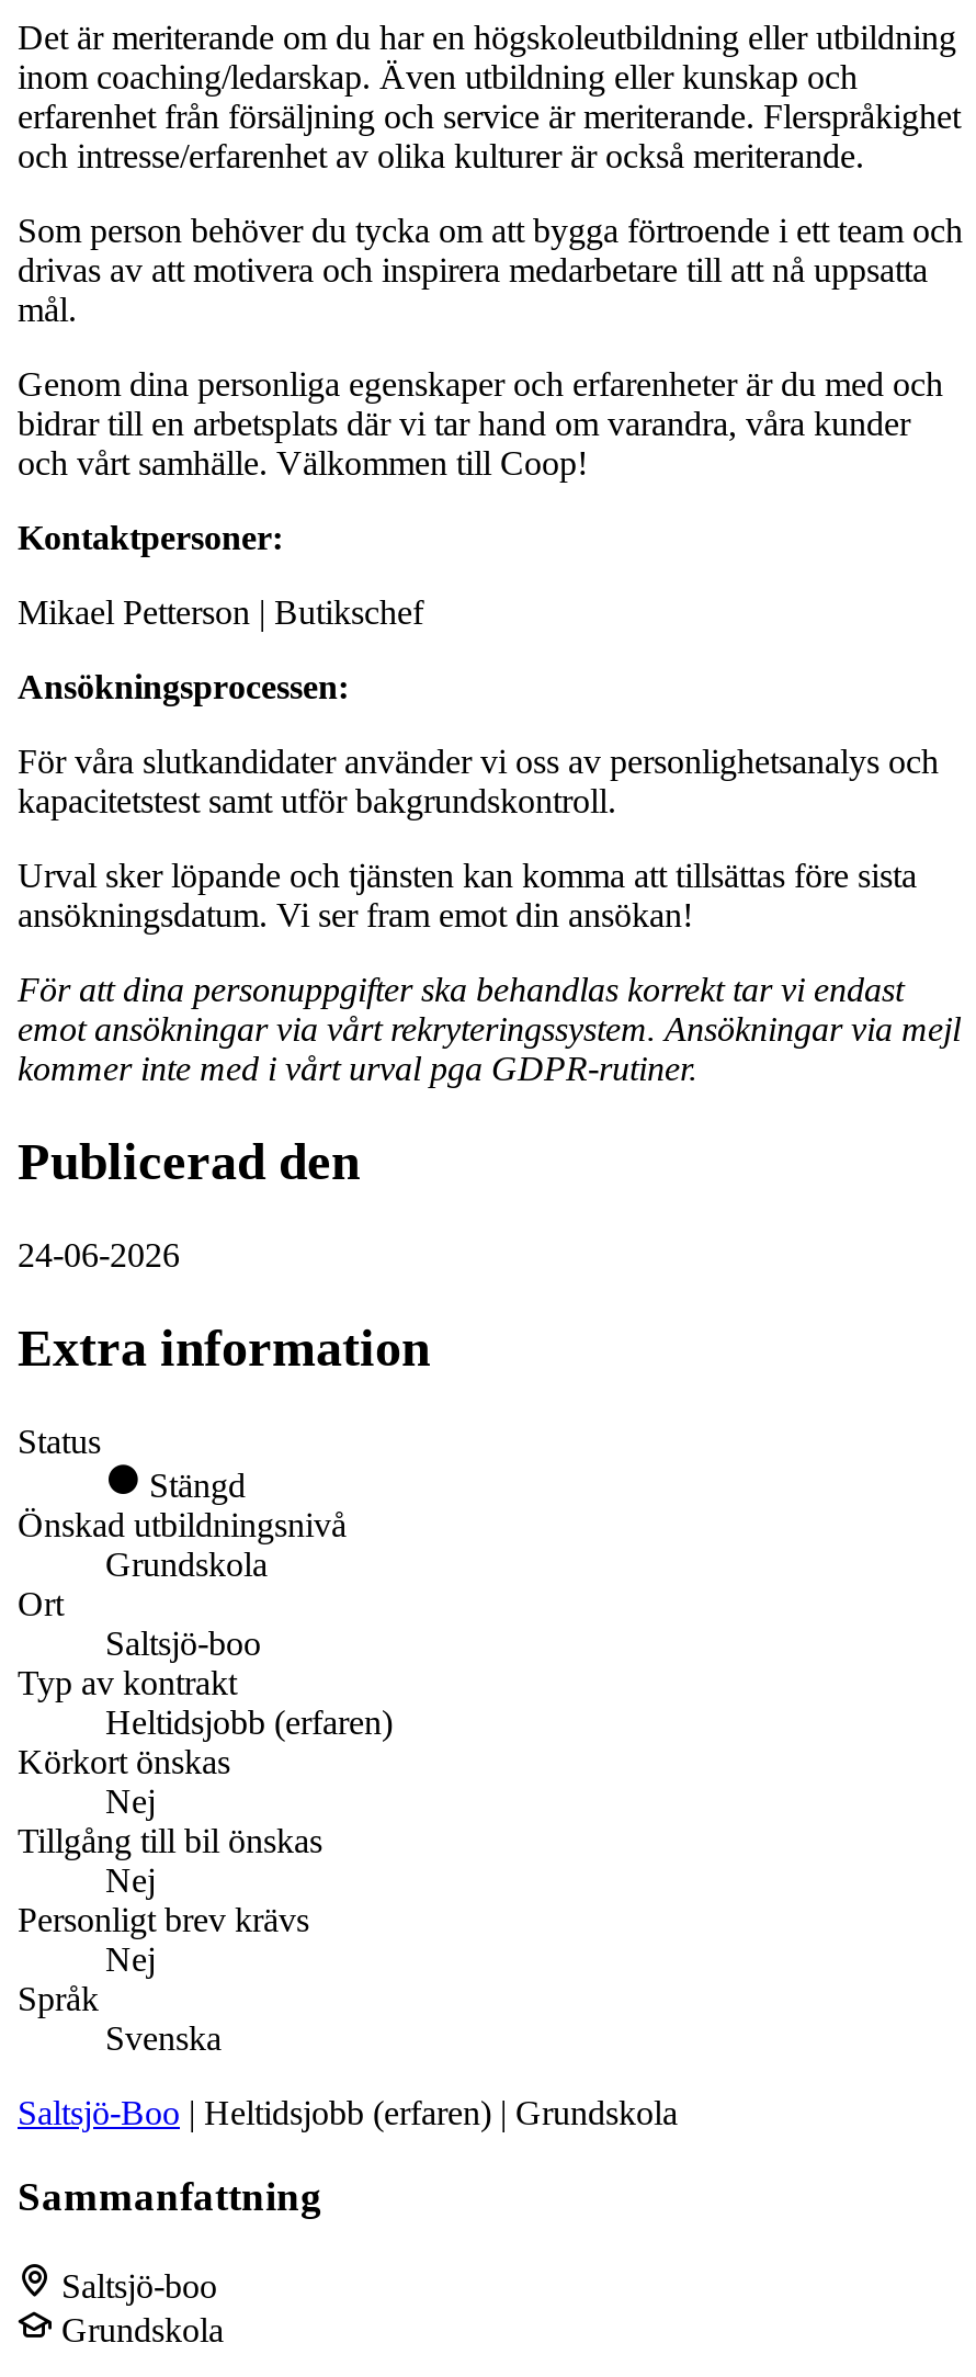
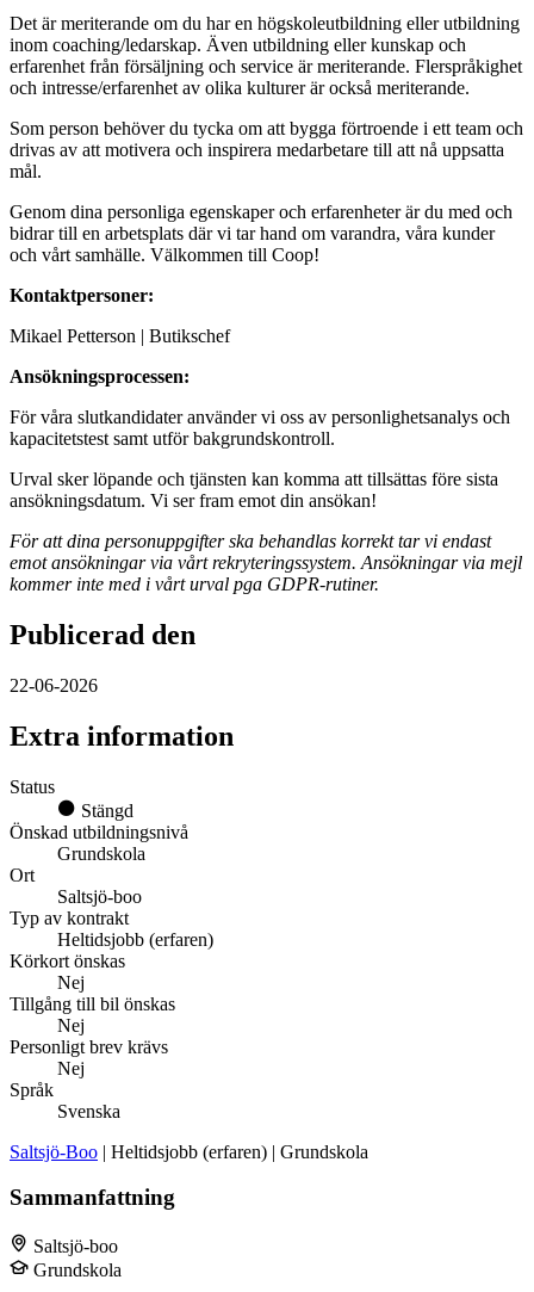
- 24-06-2026
+ 22-06-2026
